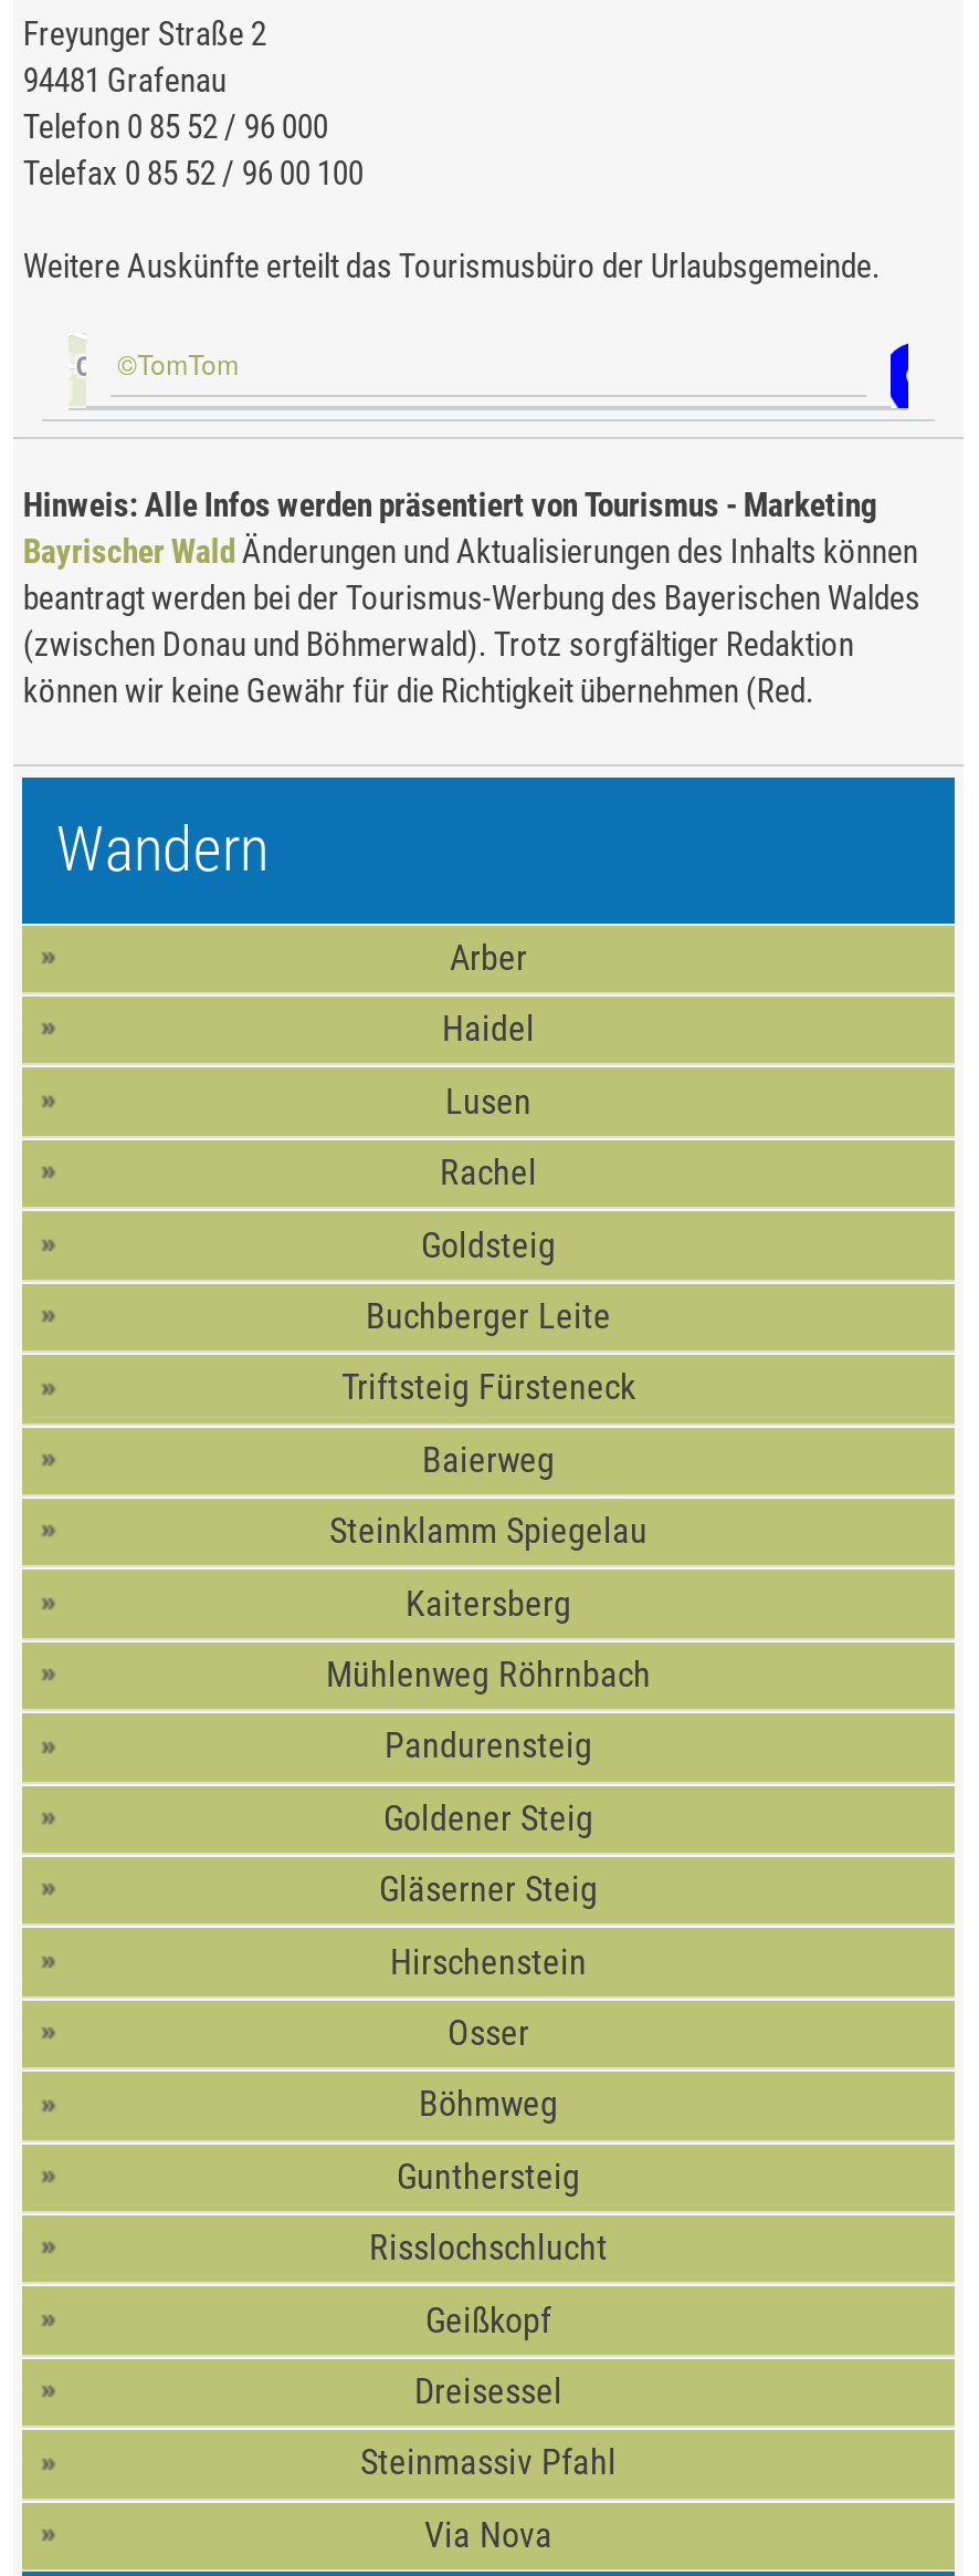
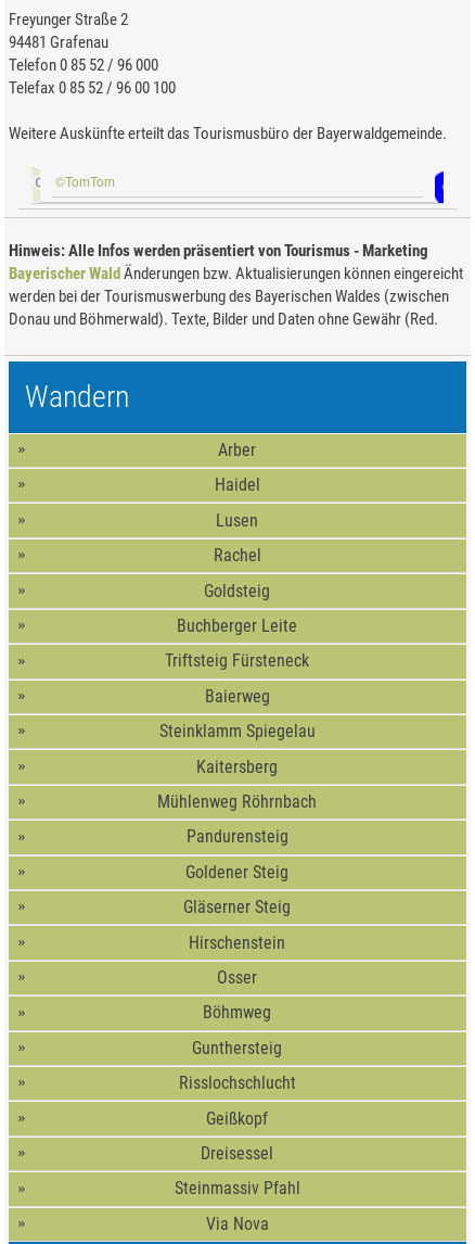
- Weitere Auskünfte erteilt das Tourismusbüro der Urlaubsgemeinde.
+ Weitere Auskünfte erteilt das Tourismusbüro der Bayerwaldgemeinde.

- Bayrischer Wald Änderungen und Aktualisierungen des Inhalts können
- beantragt werden bei der Tourismus-Werbung des Bayerischen Waldes
- (zwischen Donau und Böhmerwald). Trotz sorgfältiger Redaktion
- können wir keine Gewähr für die Richtigkeit übernehmen (Red.
+ Bayerischer Wald Änderungen bzw. Aktualisierungen können eingereicht
+ werden bei der Tourismuswerbung des Bayerischen Waldes (zwischen
+ Donau und Böhmerwald). Texte, Bilder und Daten ohne Gewähr (Red.
